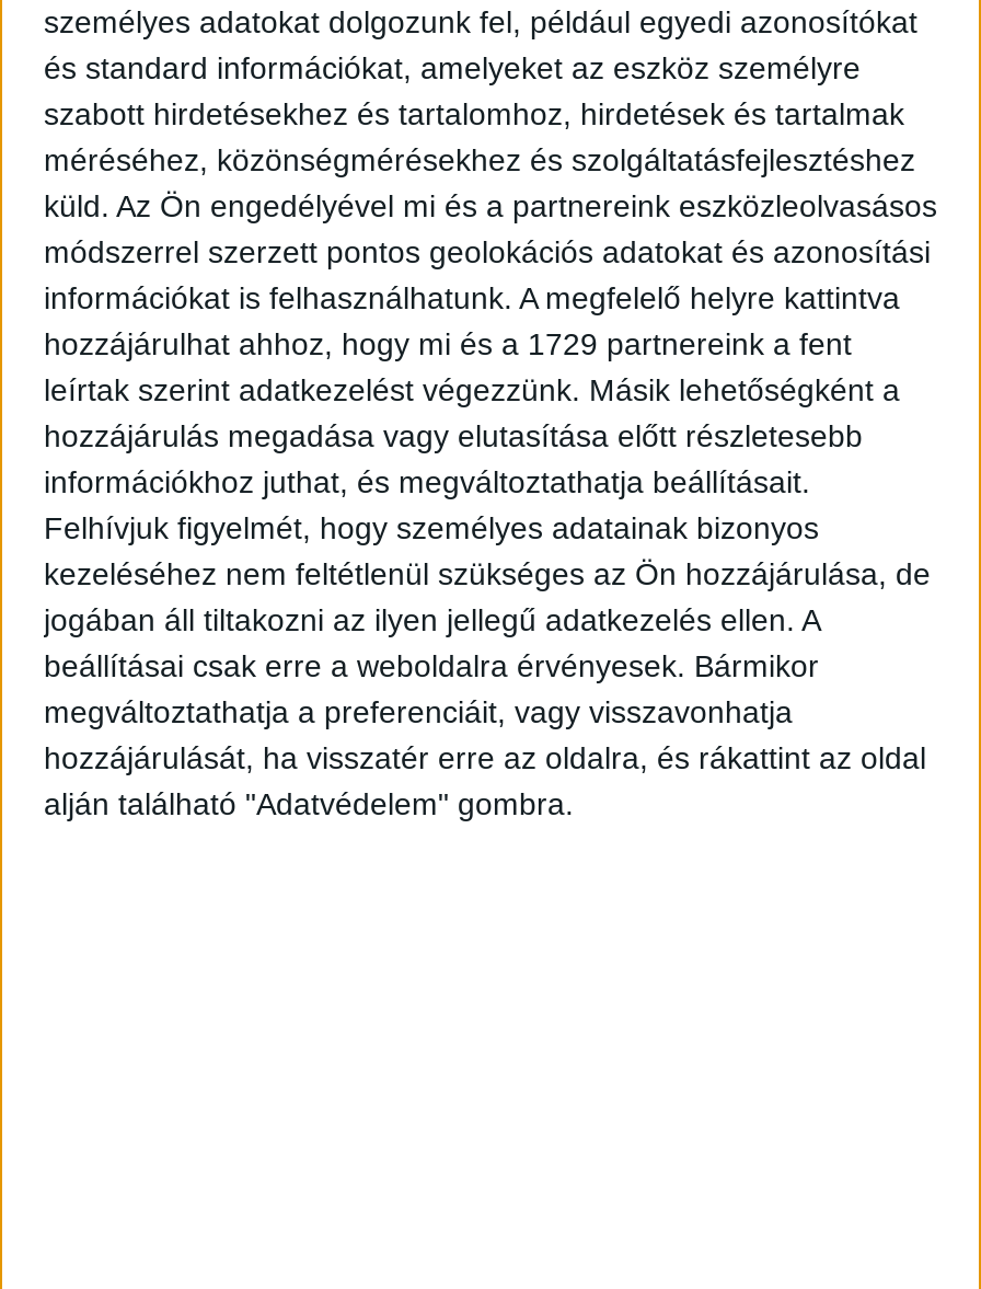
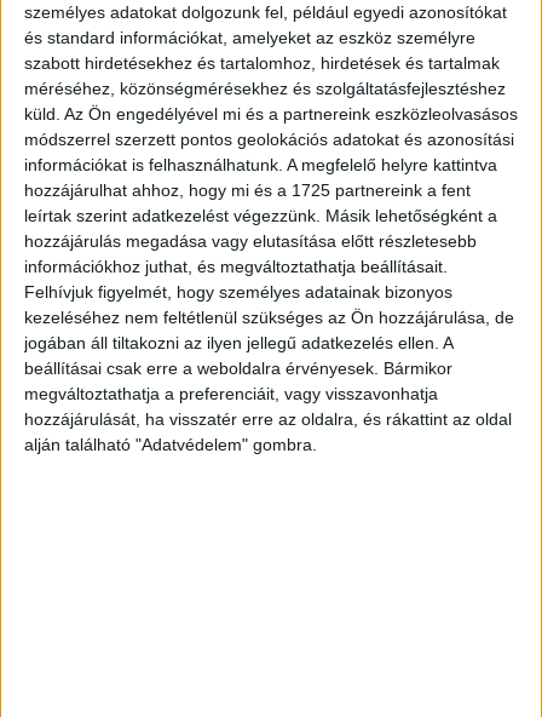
- hozzájárulhat ahhoz, hogy mi és a 1729 partnereink a fent
+ hozzájárulhat ahhoz, hogy mi és a 1725 partnereink a fent
